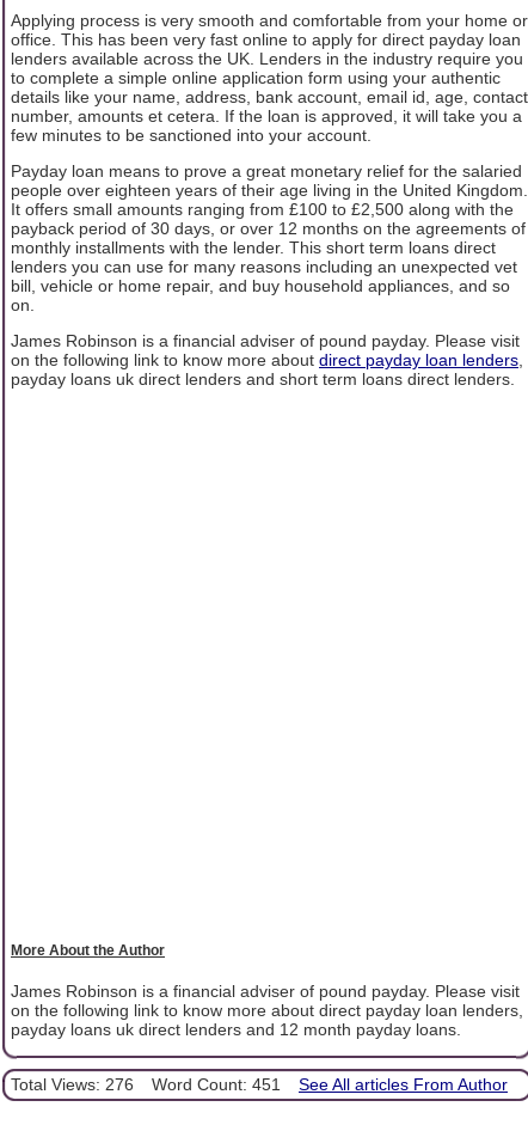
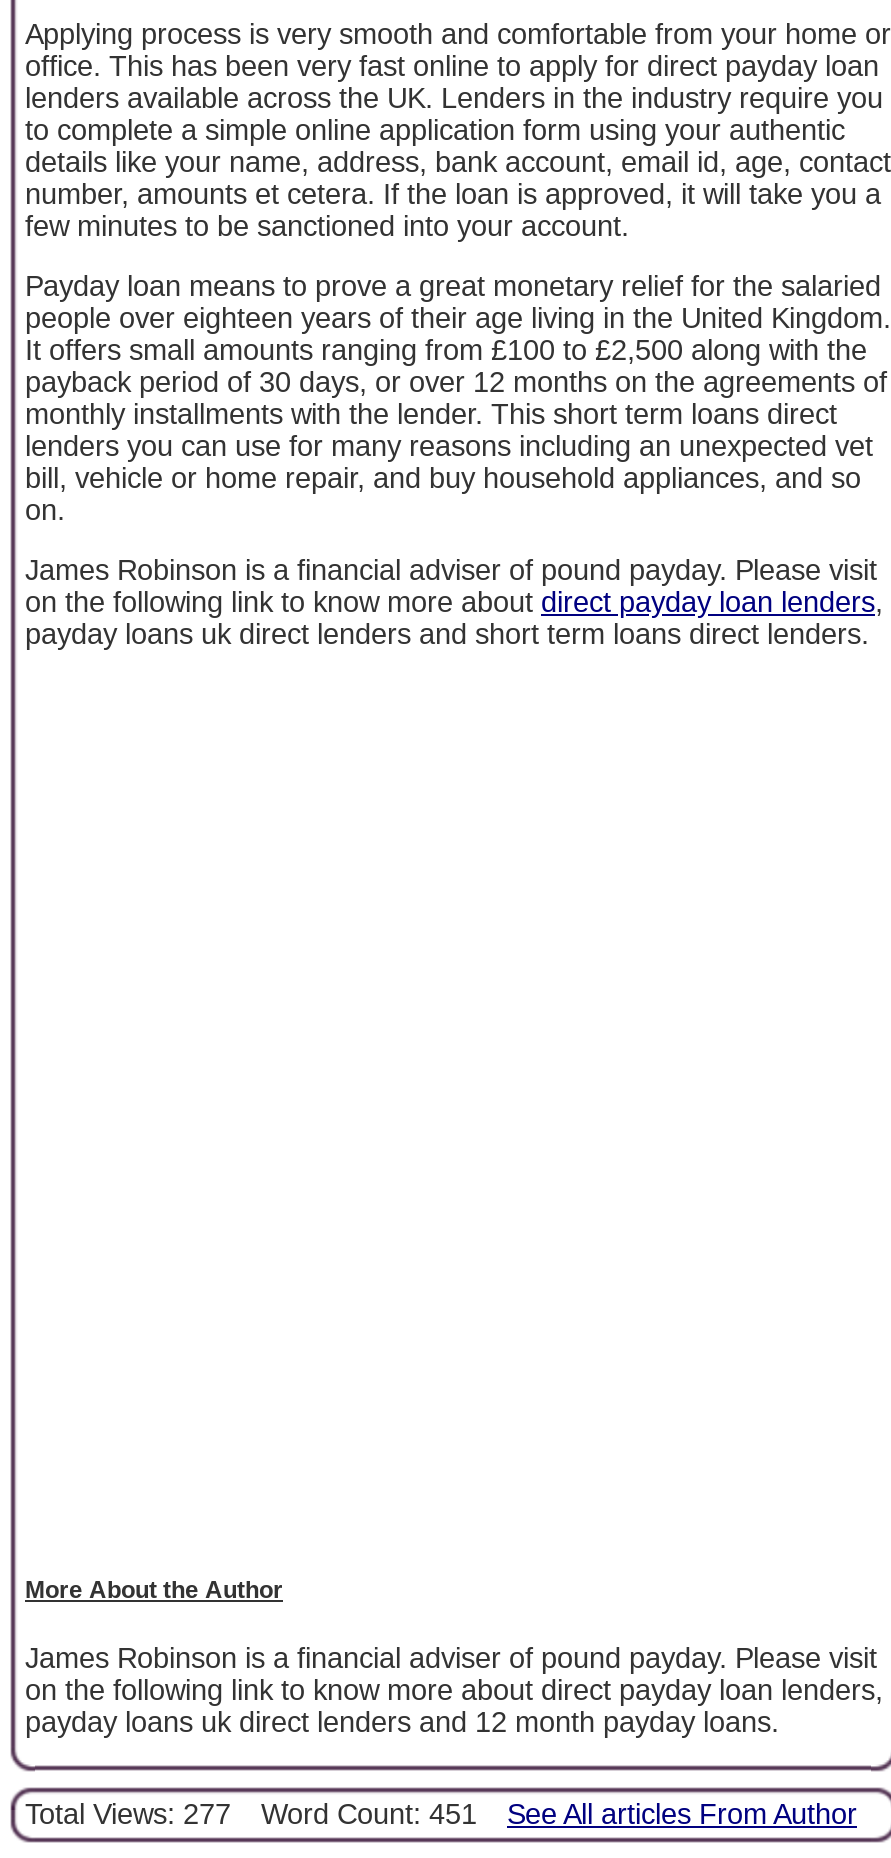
- Total Views: 276 Word Count: 451 See All articles From Author
+ Total Views: 277 Word Count: 451 See All articles From Author
